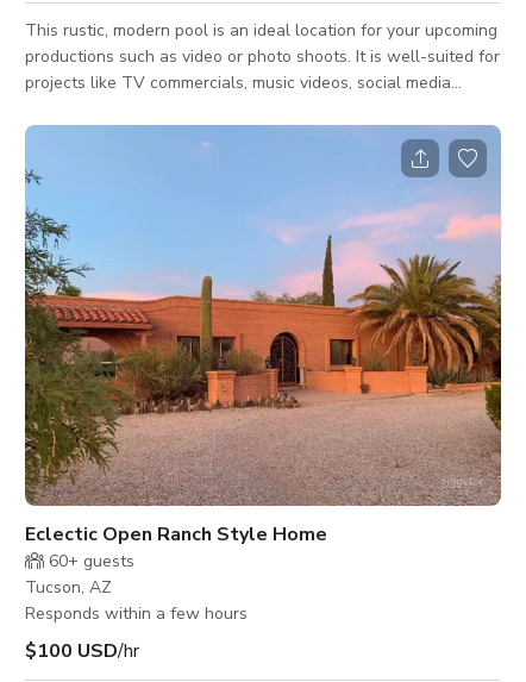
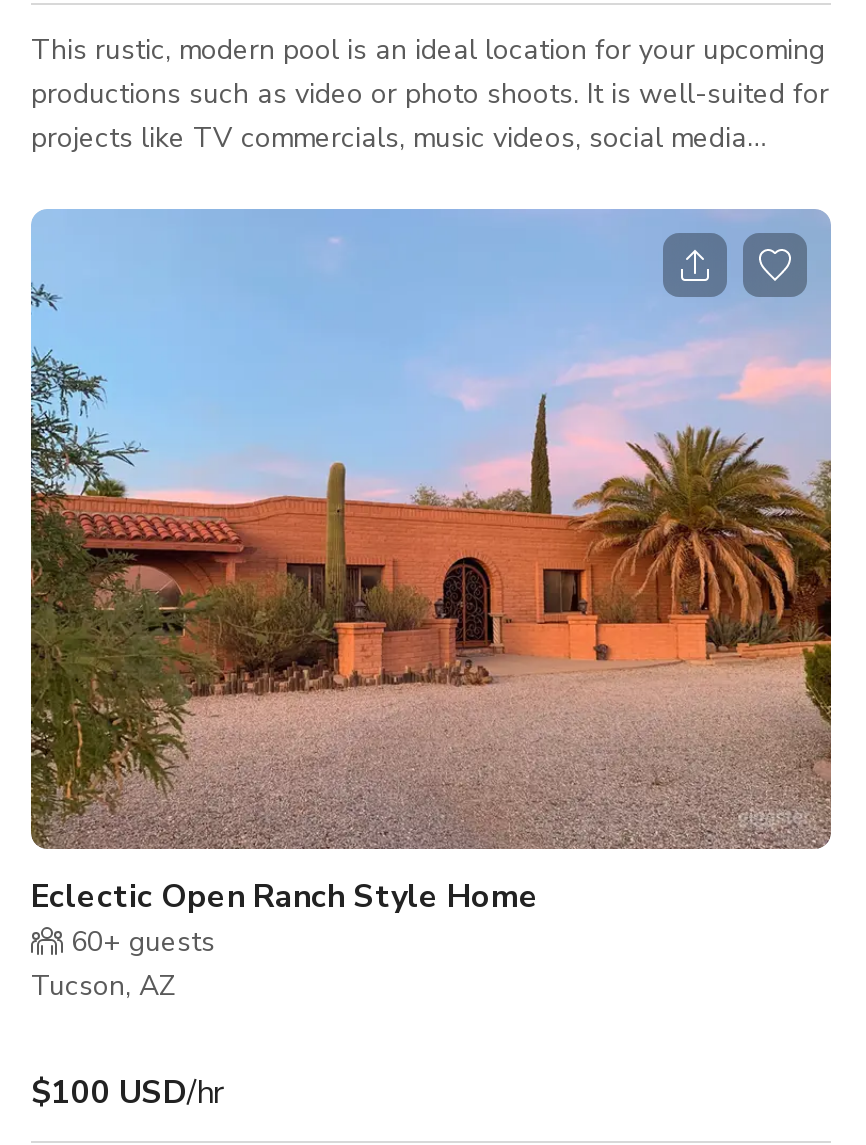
- Responds within a few hours
